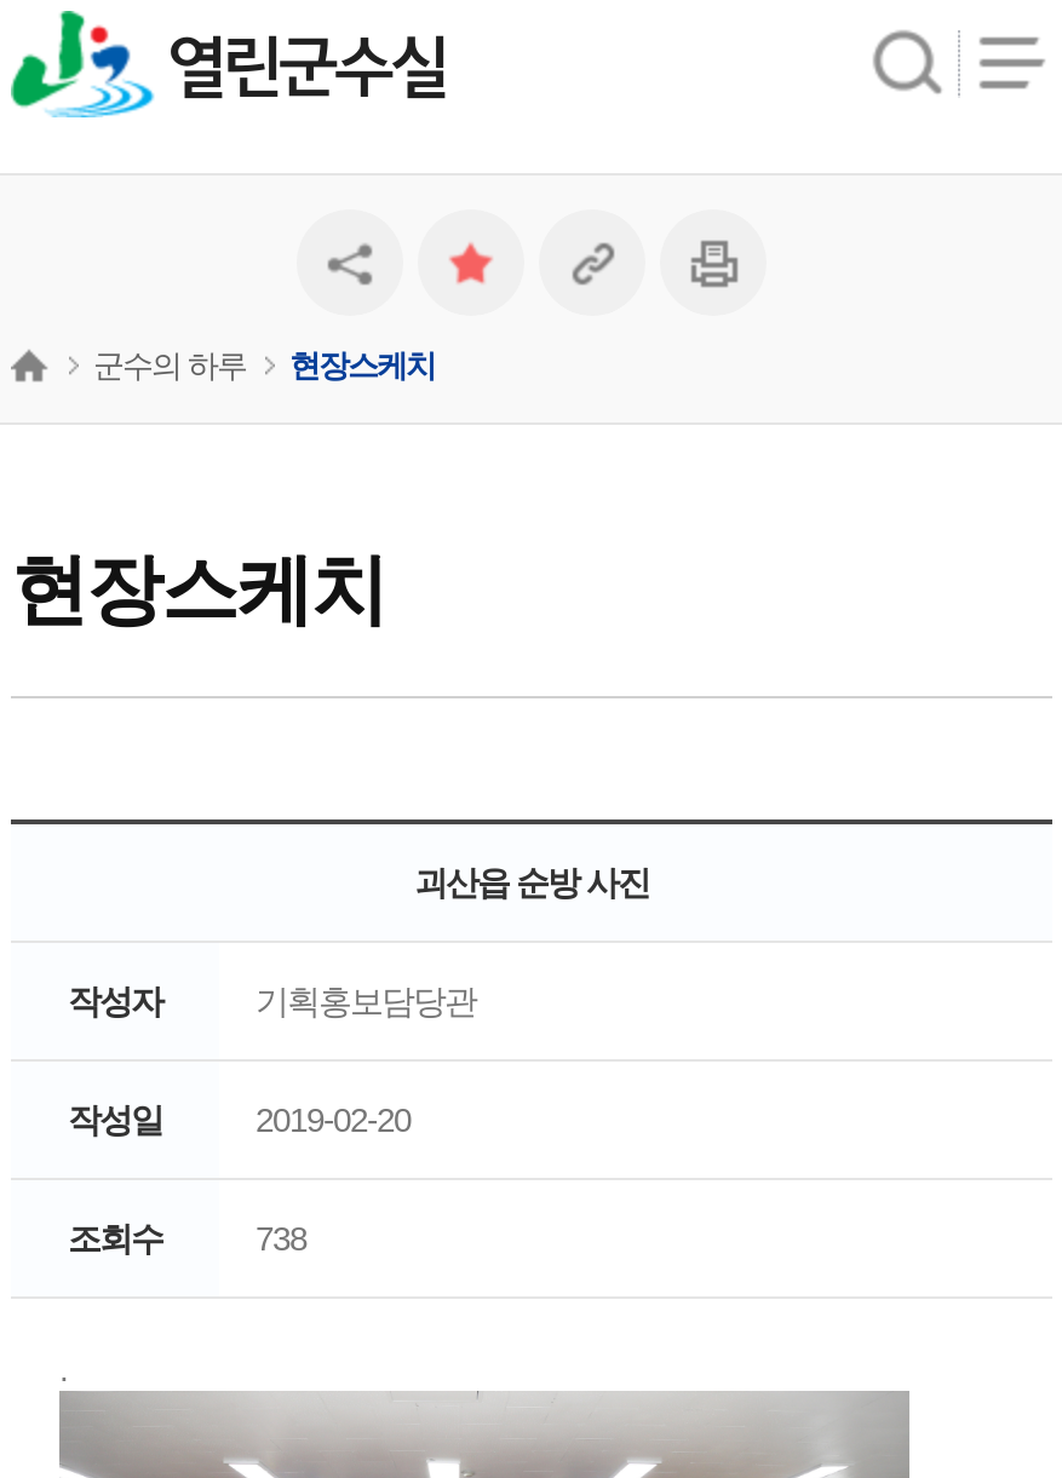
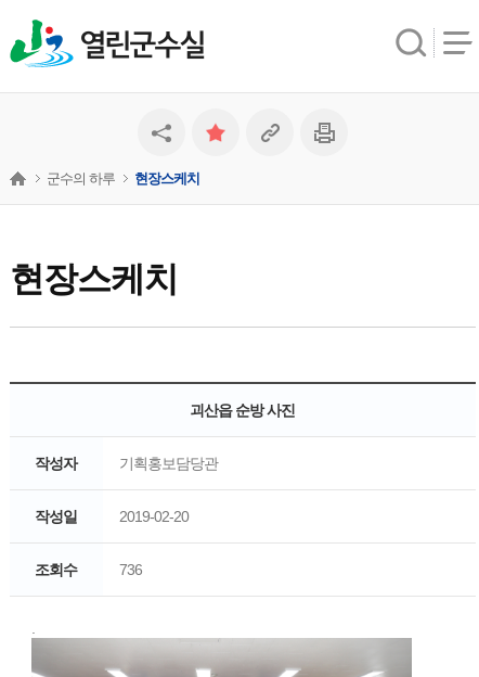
- 738
+ 736
